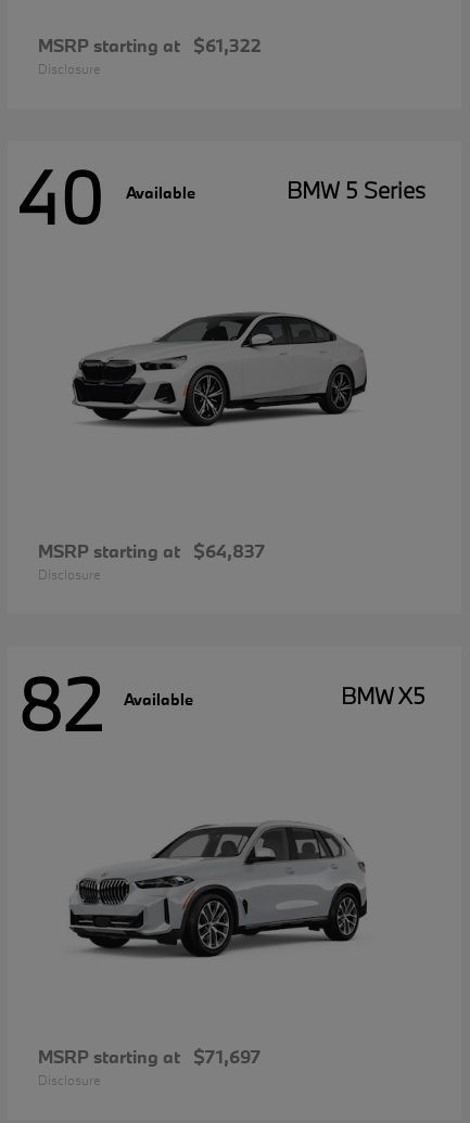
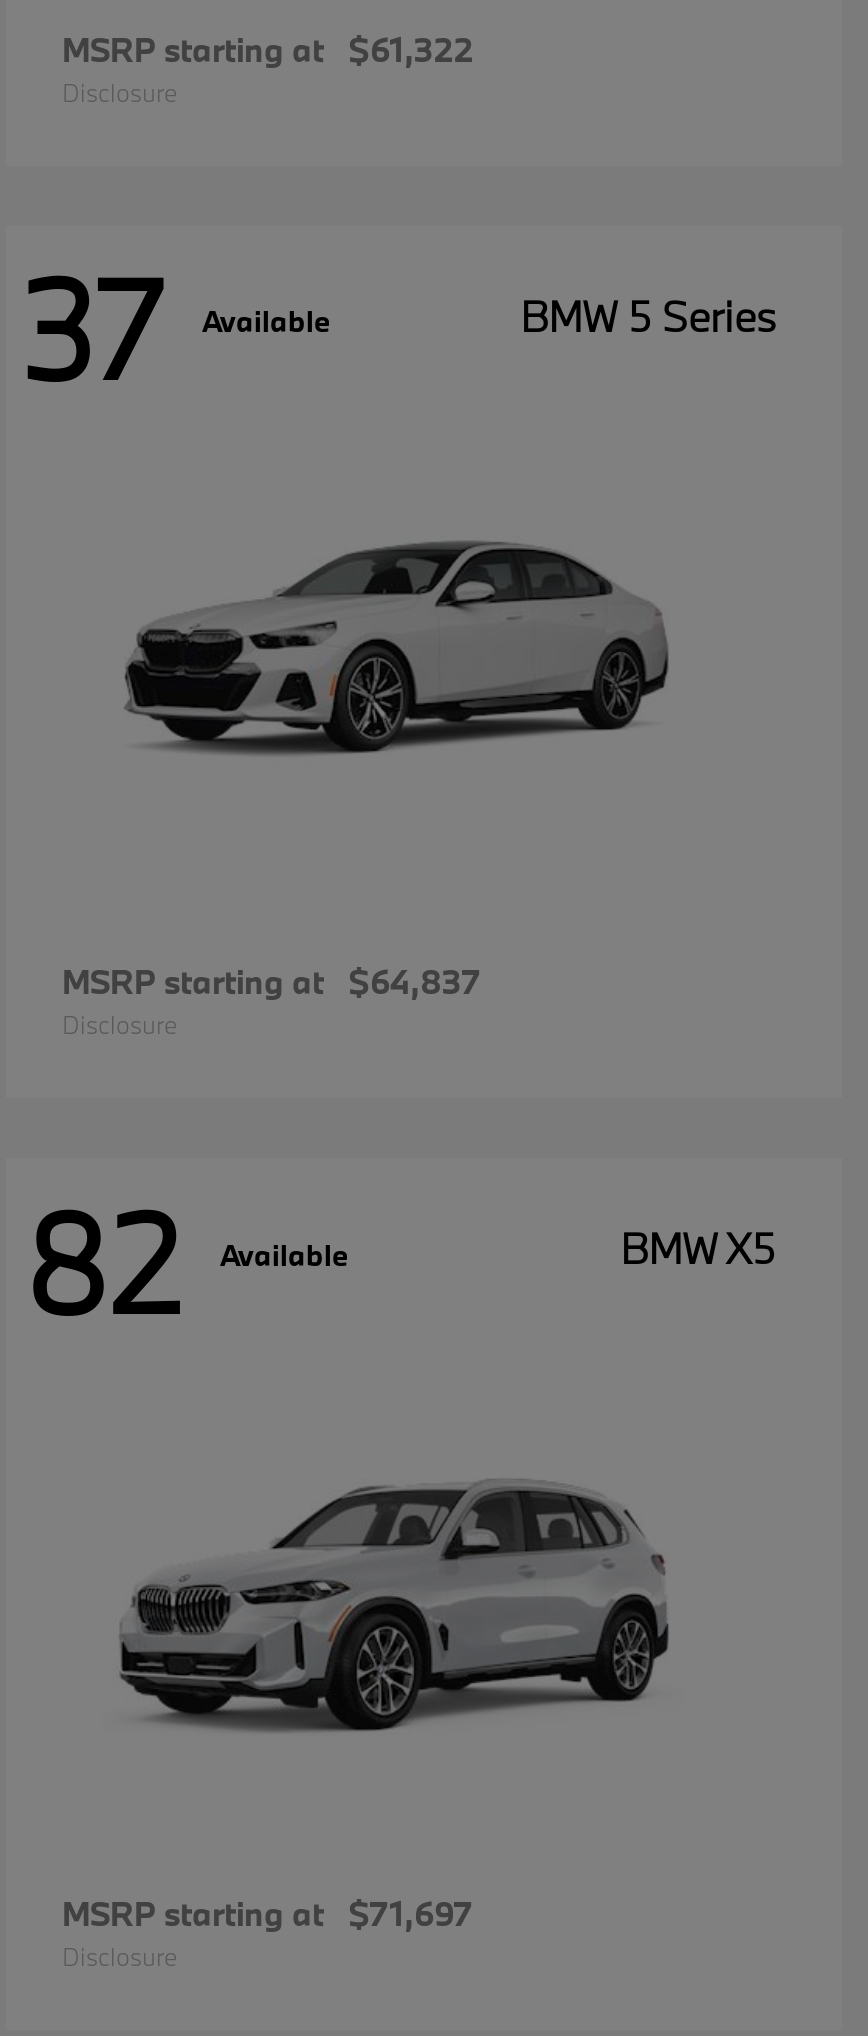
- 40 Available
+ 37 Available
